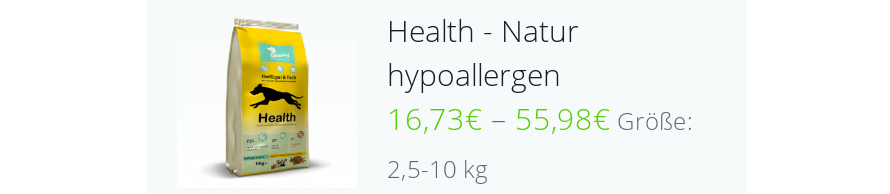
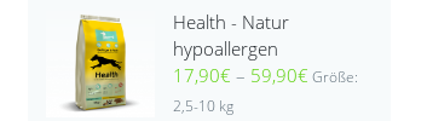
- 16,73€– 55,98€Größe:
+ 17,90€– 59,90€Größe:
